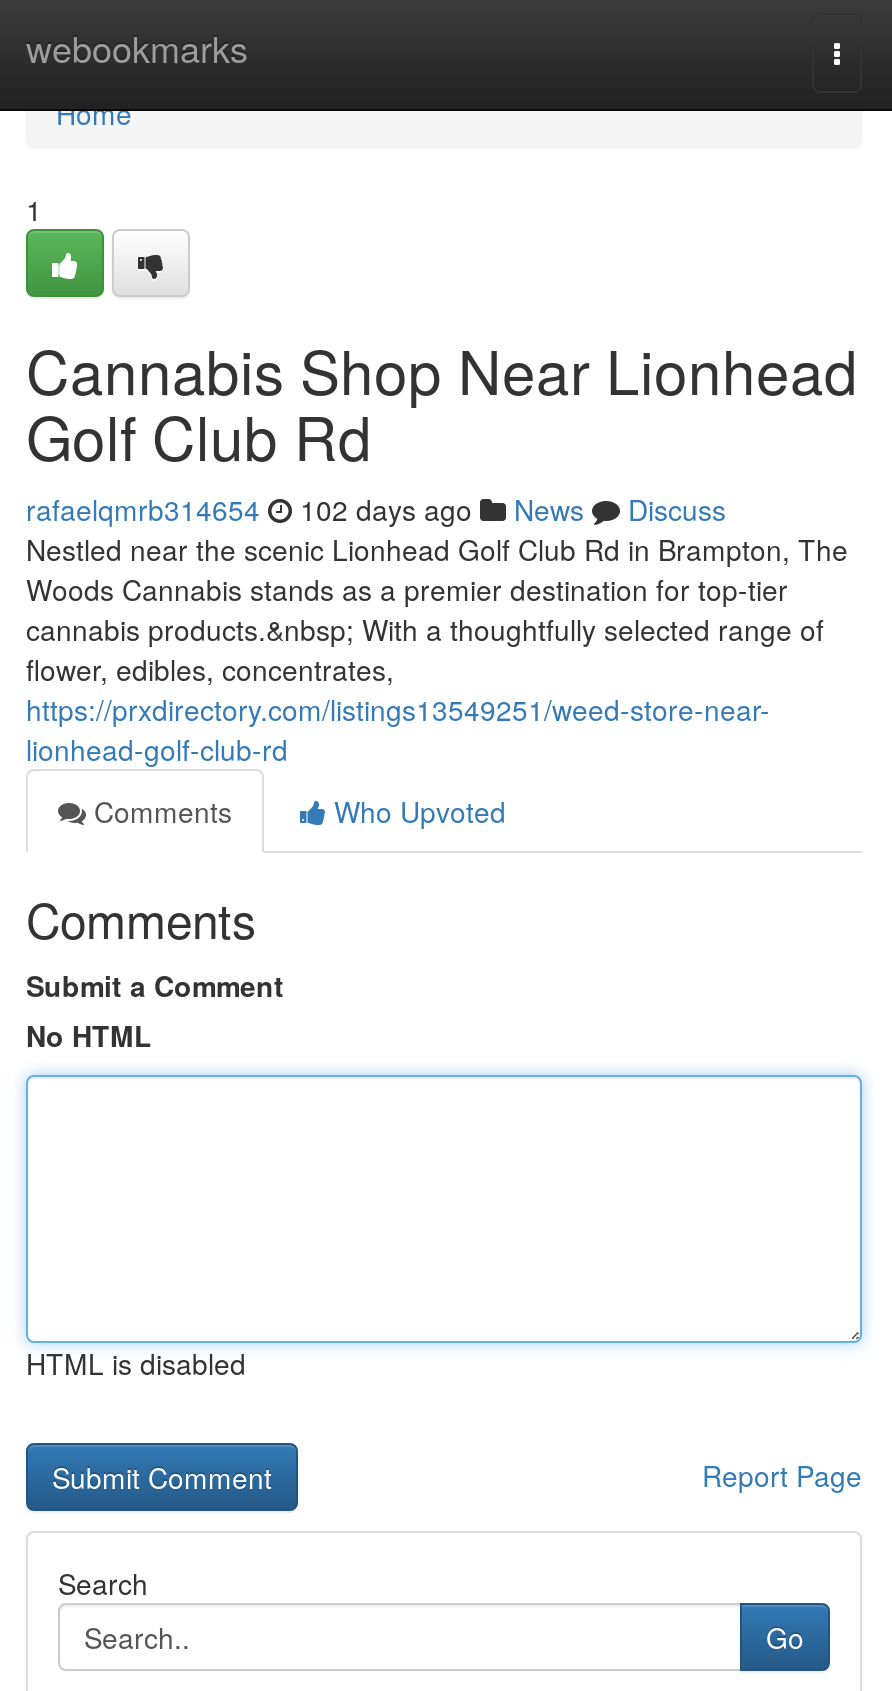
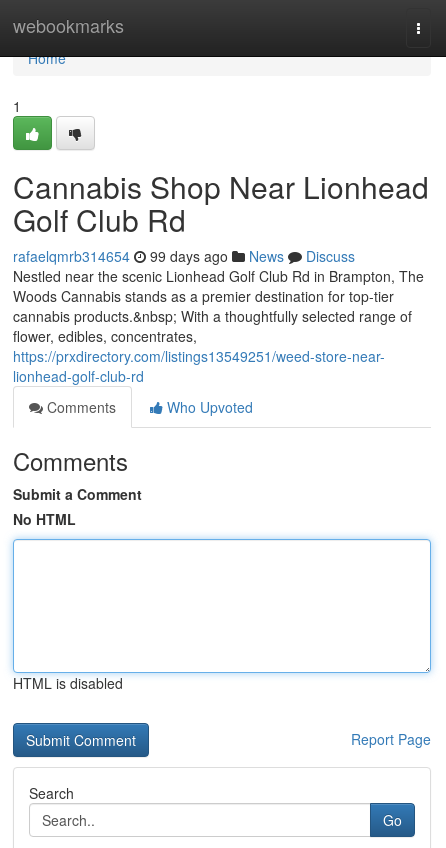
- rafaelqmrb314654 102 days ago News Discuss
+ rafaelqmrb314654 99 days ago News Discuss
